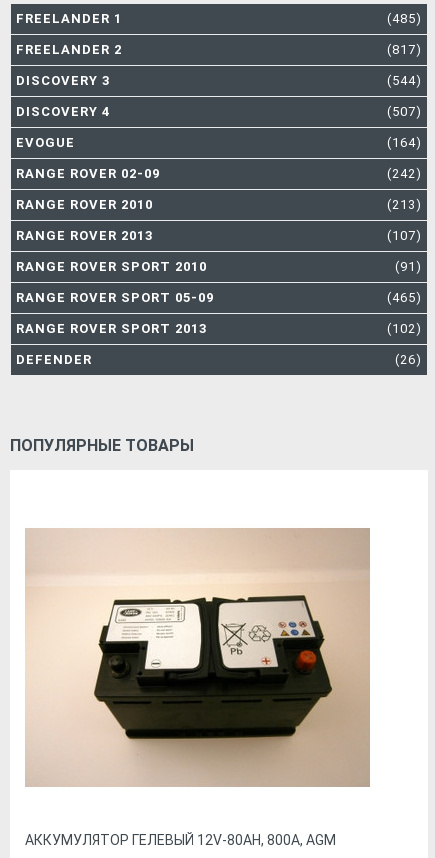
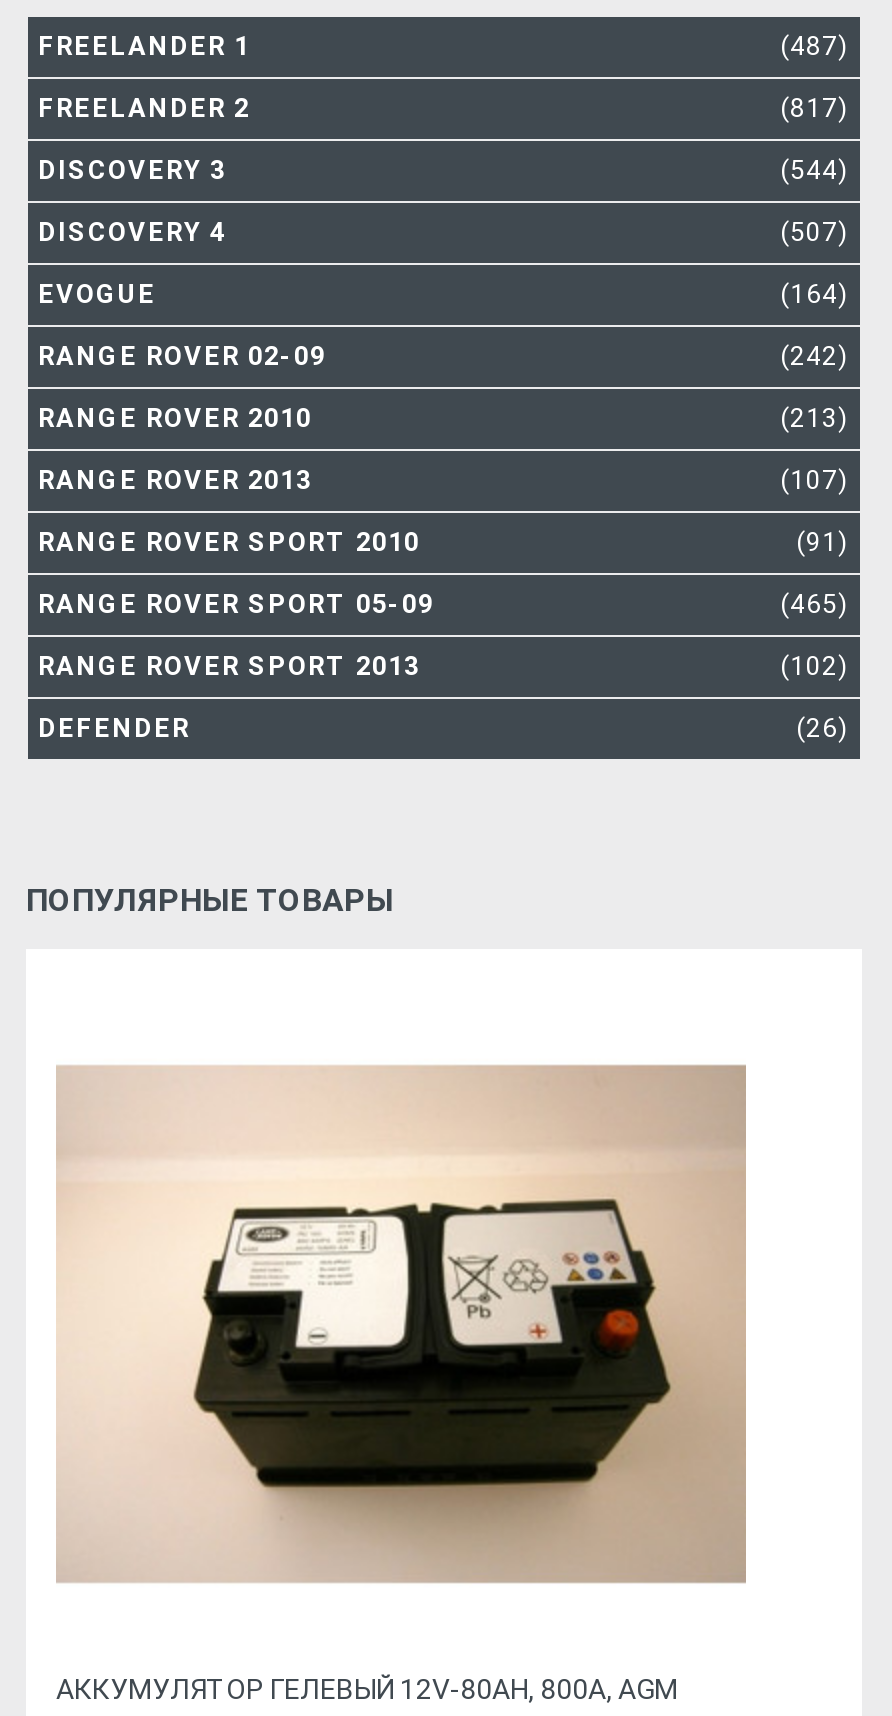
- (485)
+ (487)
